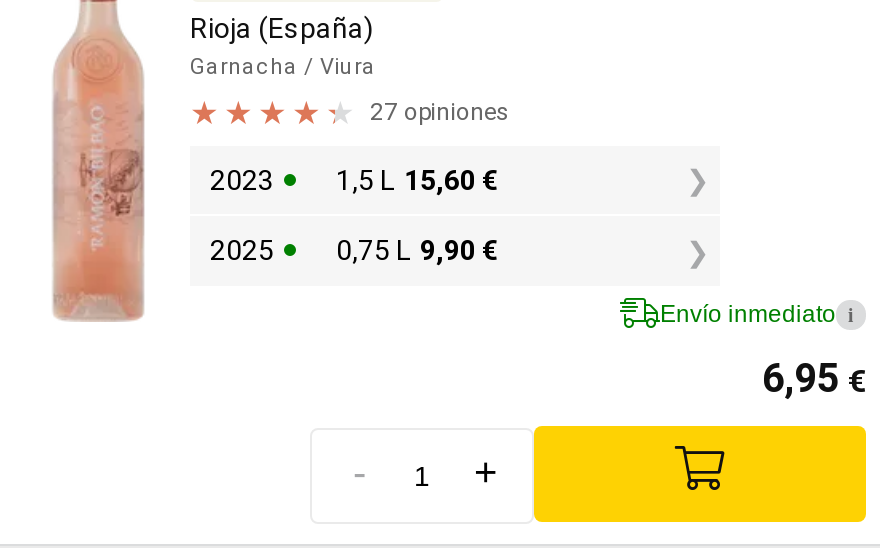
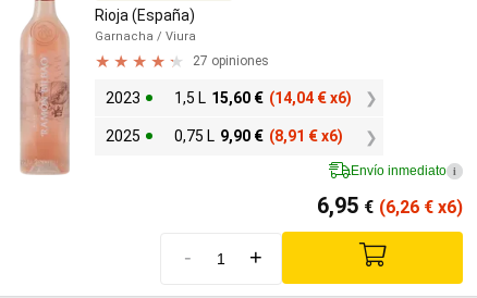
- 2023 1,5 L 15,60 €
+ 2023 1,5 L 15,60 € (14,04 €x6)

- 2025 0,75 L 9,90 €
+ 2025 0,75 L 9,90 € (8,91 €x6)

- 6,95 €
+ 6,95 € (6,26 €x6)
